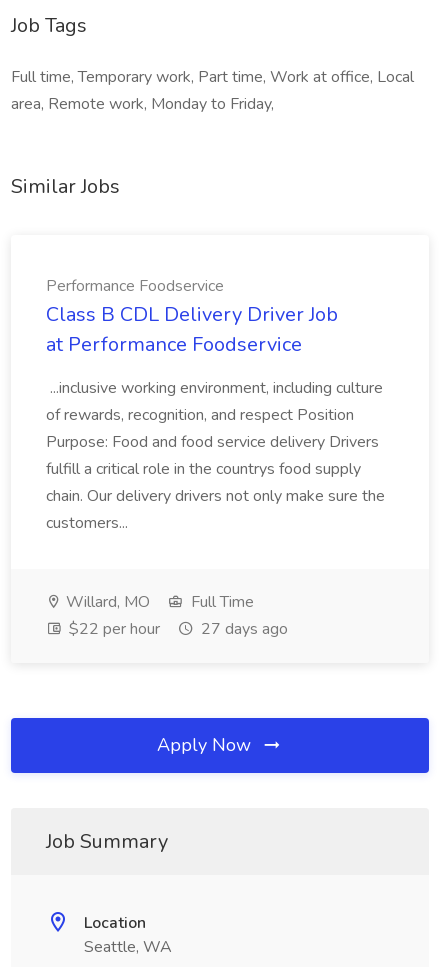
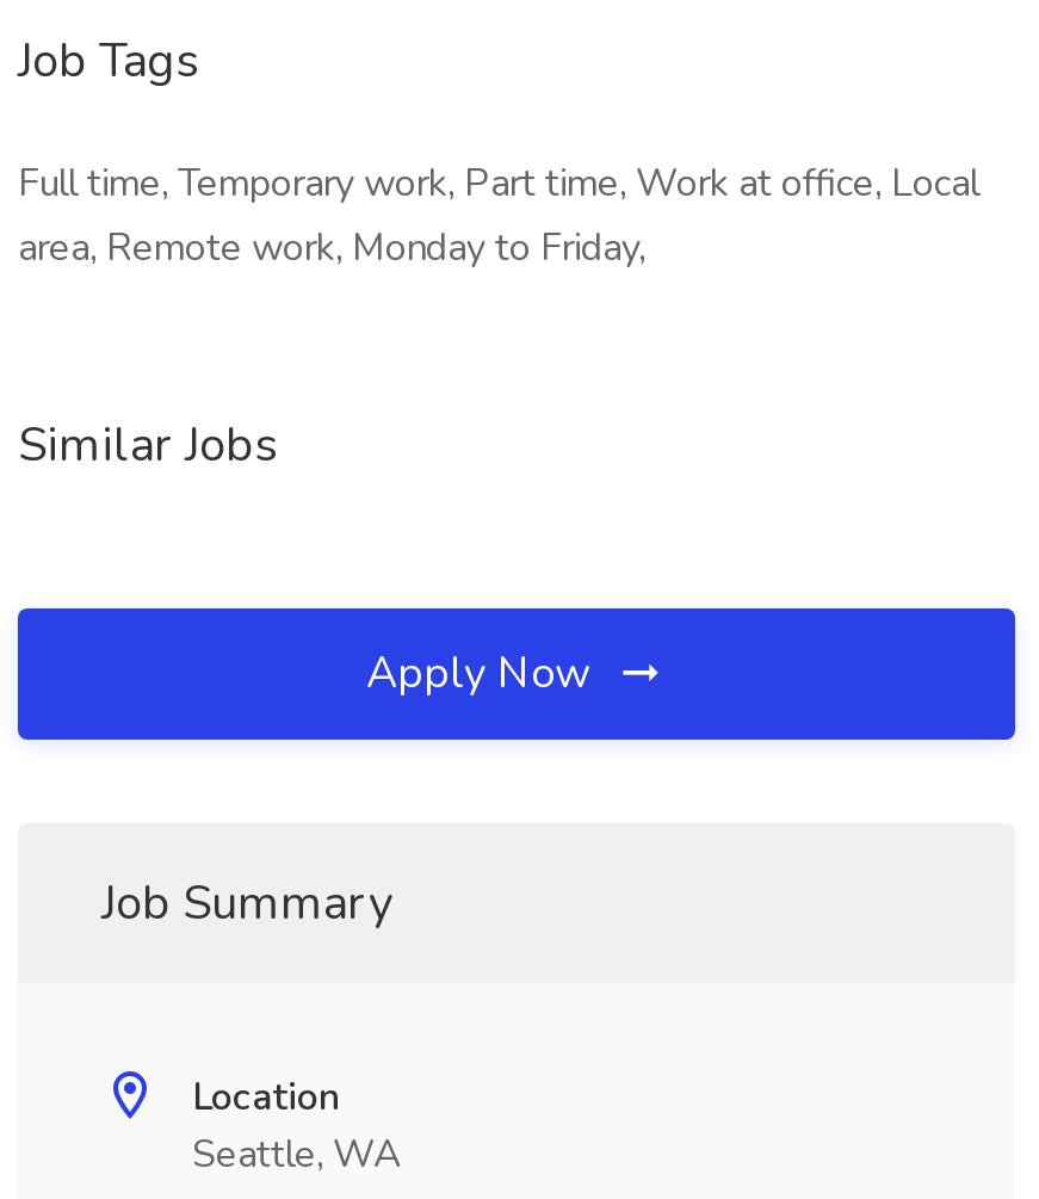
- Performance Foodservice
- Class B CDL Delivery Driver Job
- at Performance Foodservice
- ...inclusive working environment, including culture
- of rewards, recognition, and respect Position
- Purpose: Food and food service delivery Drivers
- fulfill a critical role in the countrys food supply
- chain. Our delivery drivers not only make sure the
- customers...

- Willard, MO
- Full Time
- $22 per hour
- 27 days ago
